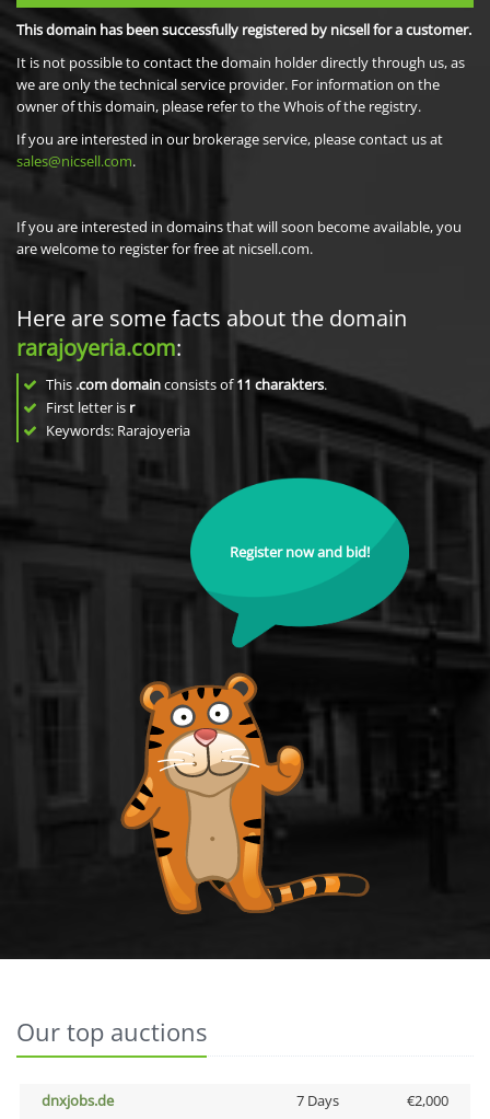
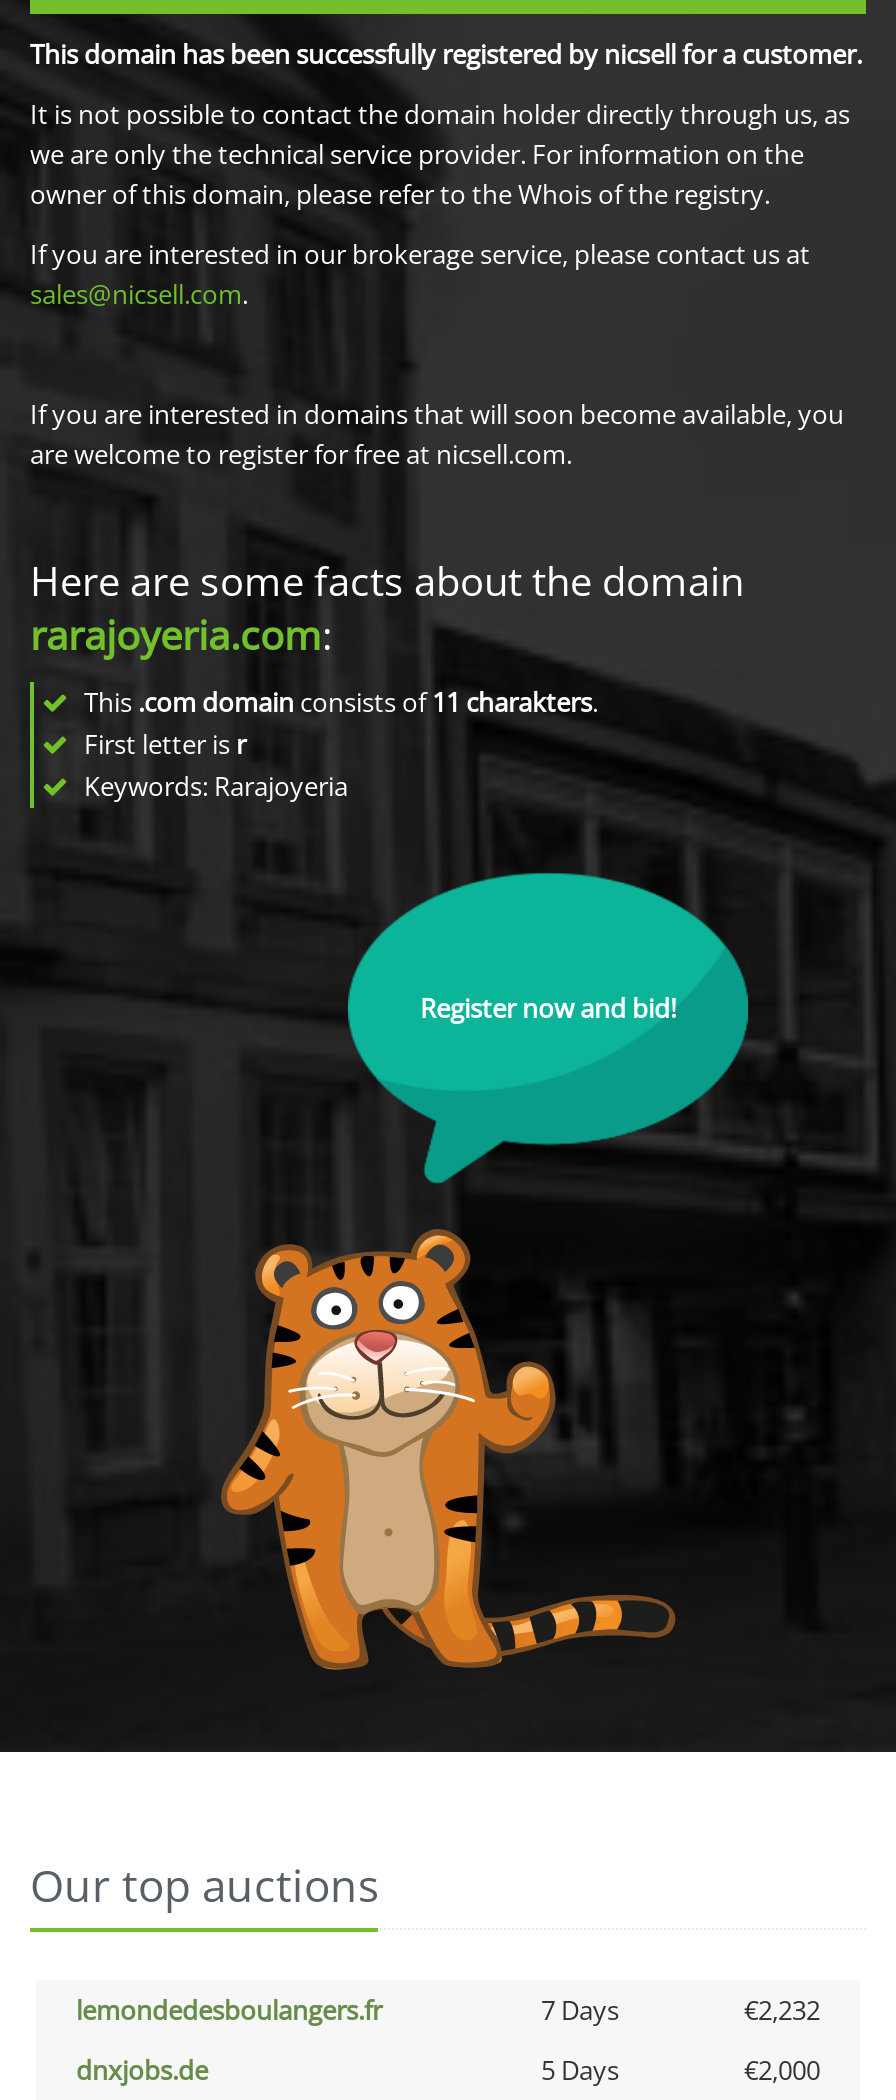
+ lemondedesboulangers.fr
+ 7 Days
+ €2,232

- 7 Days
+ 5 Days
